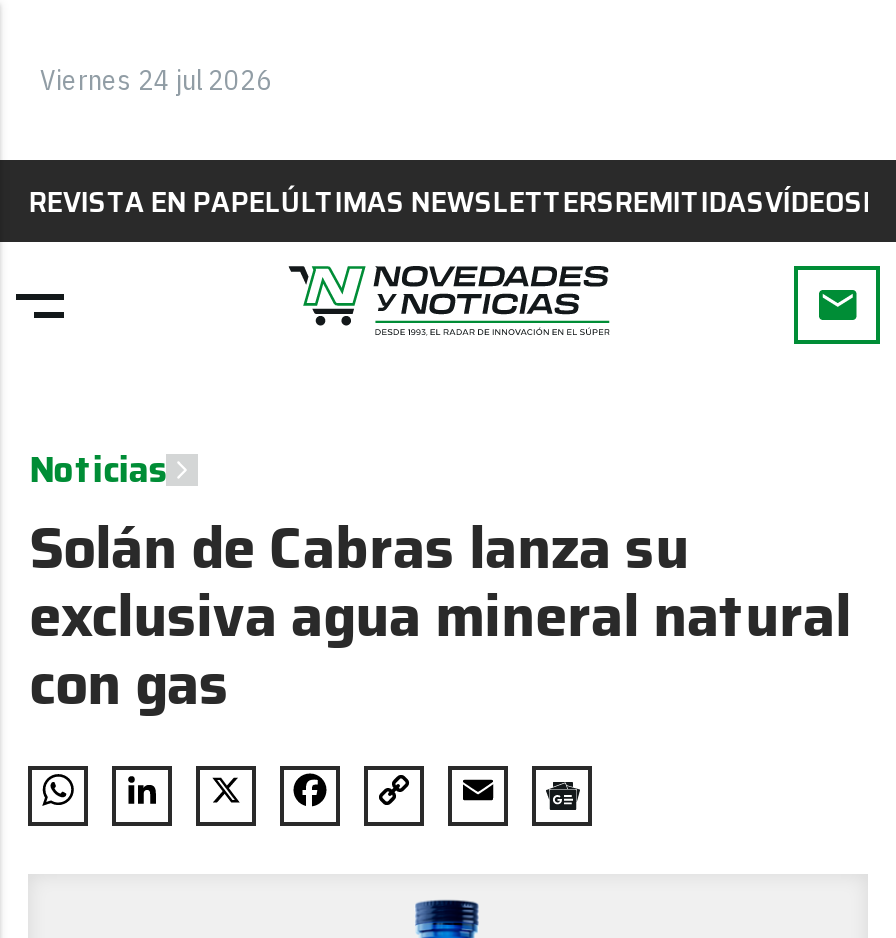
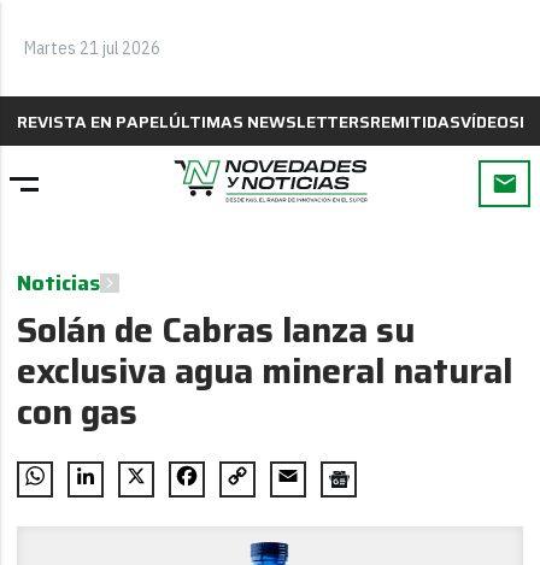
- Viernes 24 jul 2026
+ Martes 21 jul 2026
